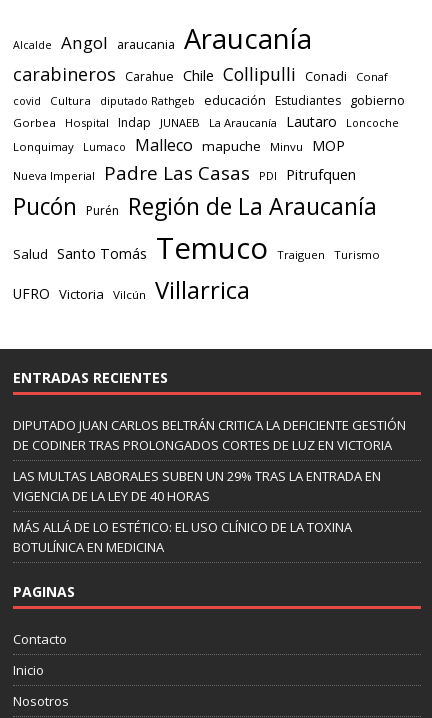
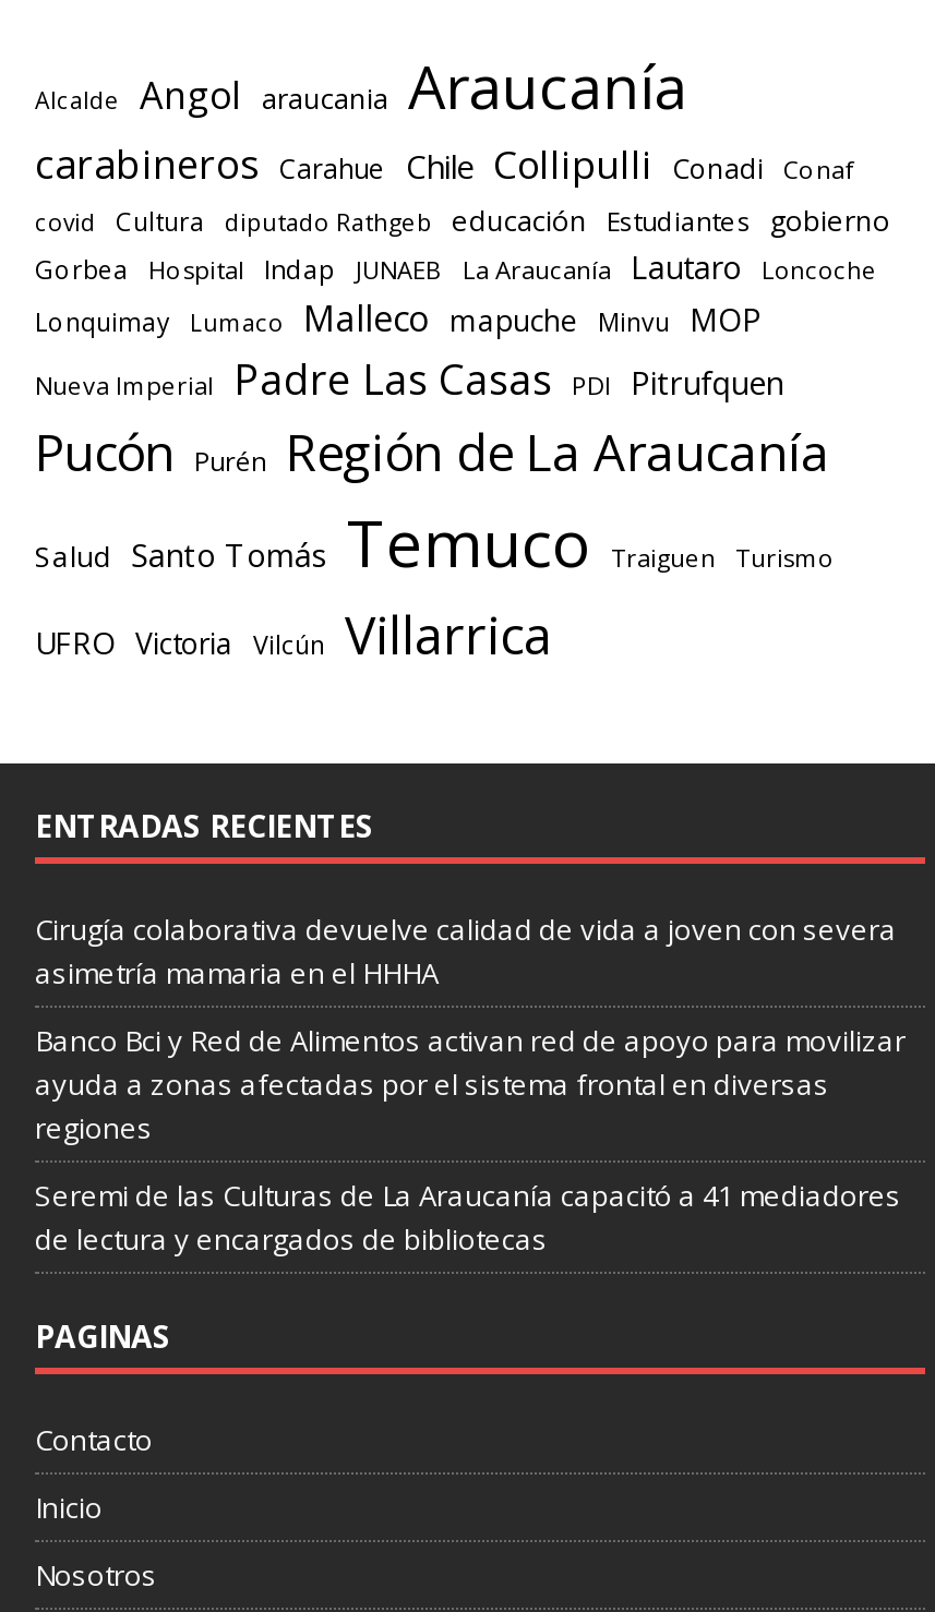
- DIPUTADO JUAN CARLOS BELTRÁN CRITICA LA DEFICIENTE GESTIÓN
- DE CODINER TRAS PROLONGADOS CORTES DE LUZ EN VICTORIA
+ Cirugía colaborativa devuelve calidad de vida a joven con severa
+ asimetría mamaria en el HHHA

- LAS MULTAS LABORALES SUBEN UN 29% TRAS LA ENTRADA EN
- VIGENCIA DE LA LEY DE 40 HORAS
+ Banco Bci y Red de Alimentos activan red de apoyo para movilizar
+ ayuda a zonas afectadas por el sistema frontal en diversas
+ regiones

- MÁS ALLÁ DE LO ESTÉTICO: EL USO CLÍNICO DE LA TOXINA
- BOTULÍNICA EN MEDICINA
+ Seremi de las Culturas de La Araucanía capacitó a 41 mediadores
+ de lectura y encargados de bibliotecas
